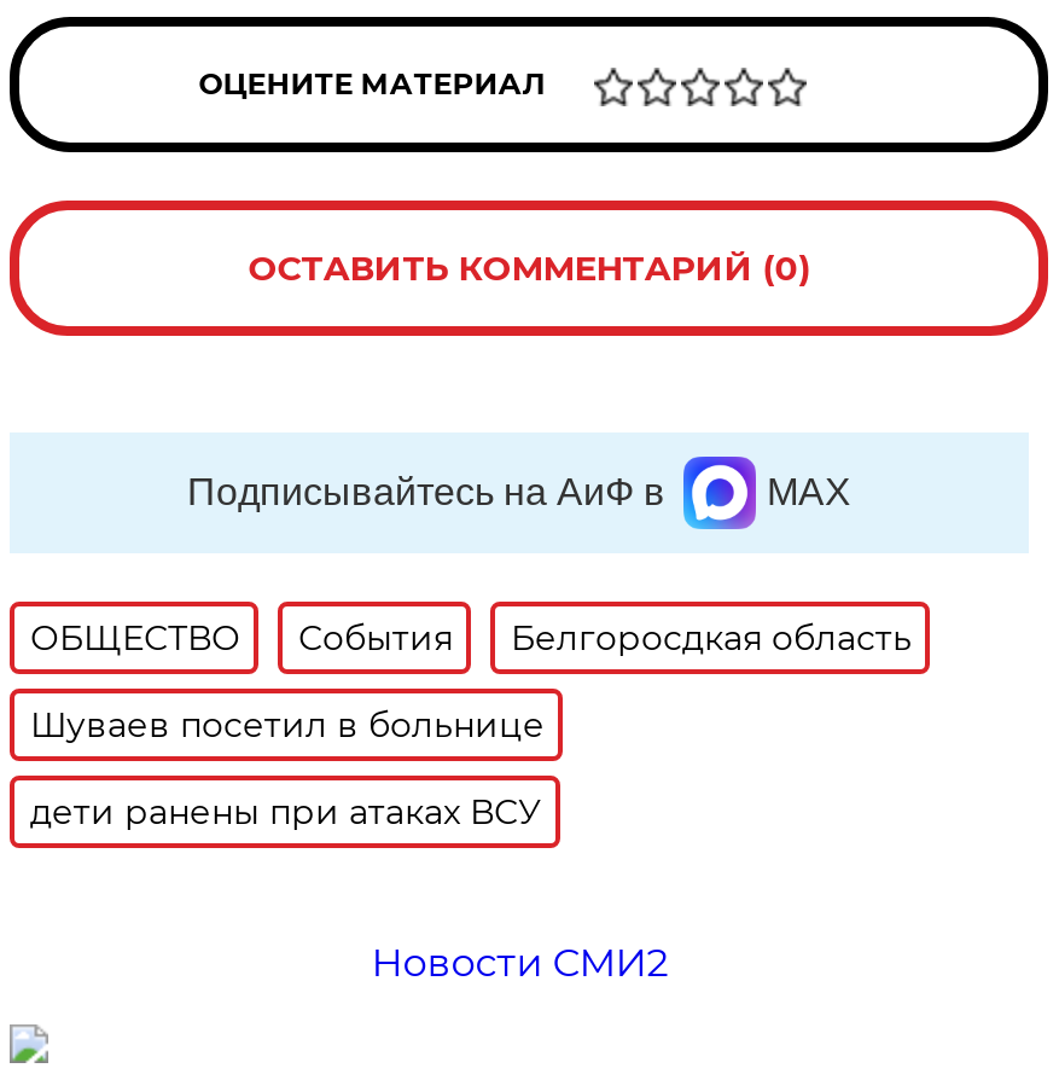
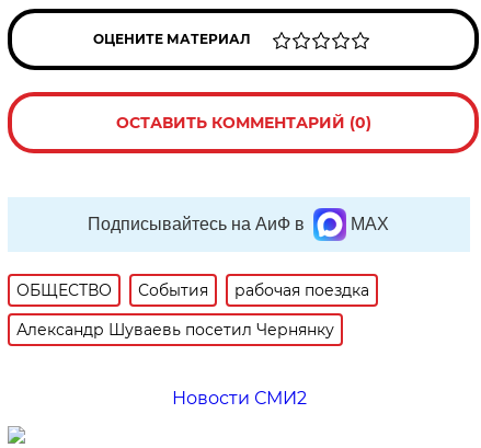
- Белгоросдкая область
- Шуваев посетил в больнице
- дети ранены при атаках ВСУ
+ рабочая поездка
+ Александр Шуваевь посетил Чернянку
